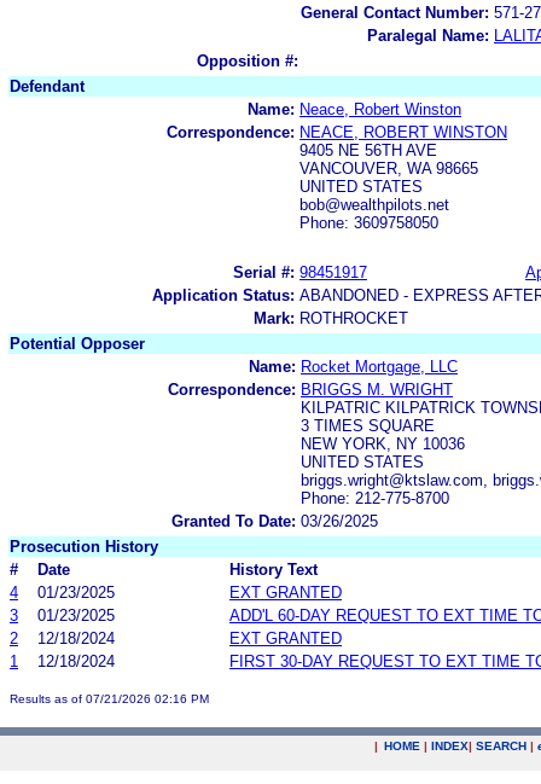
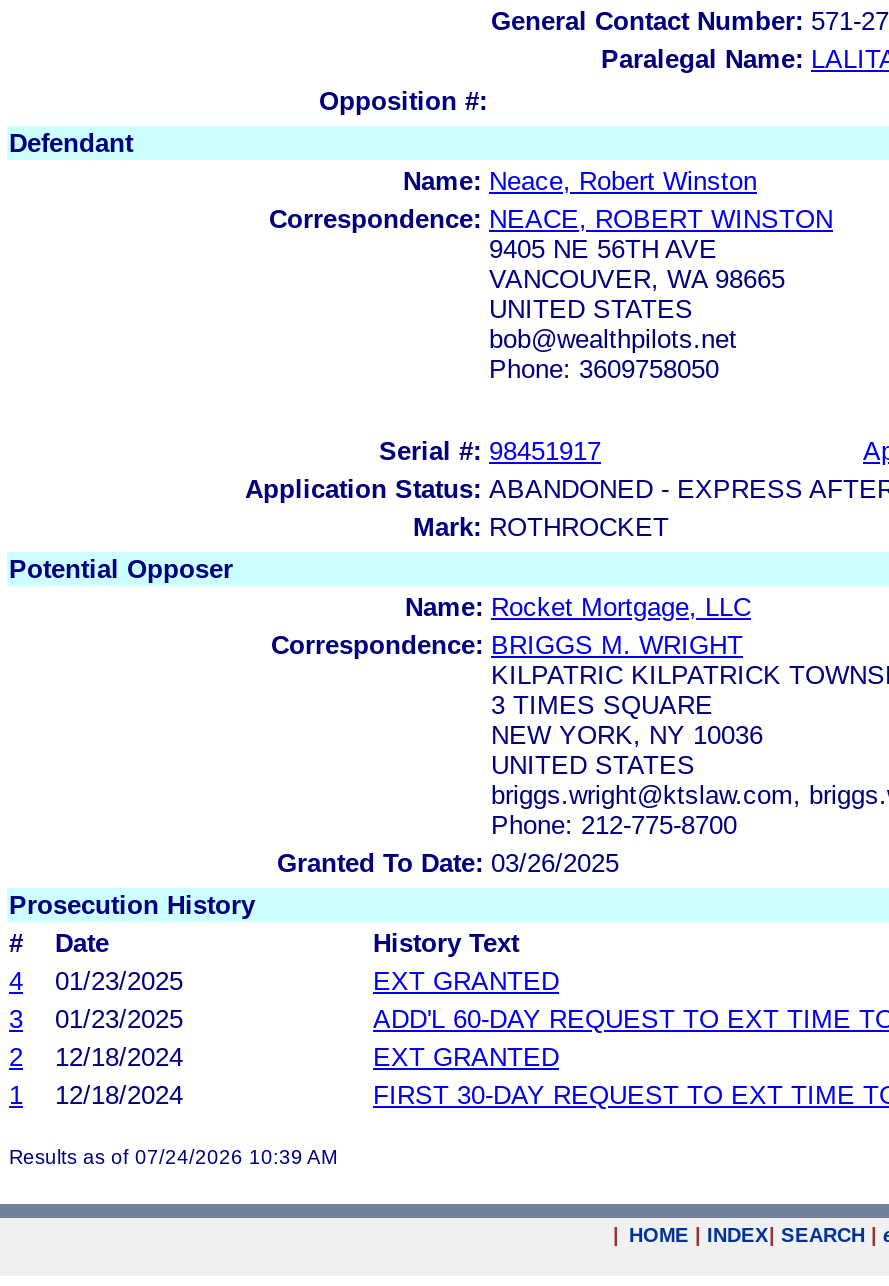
- Results as of 07/21/2026 02:16 PM
+ Results as of 07/24/2026 10:39 AM
